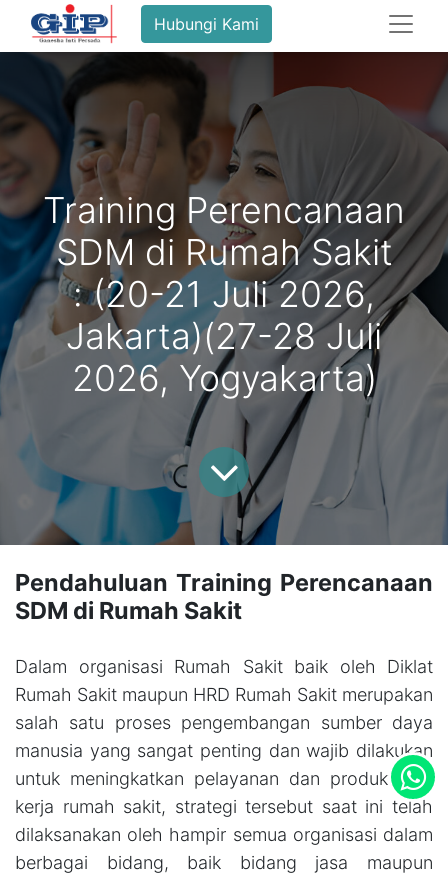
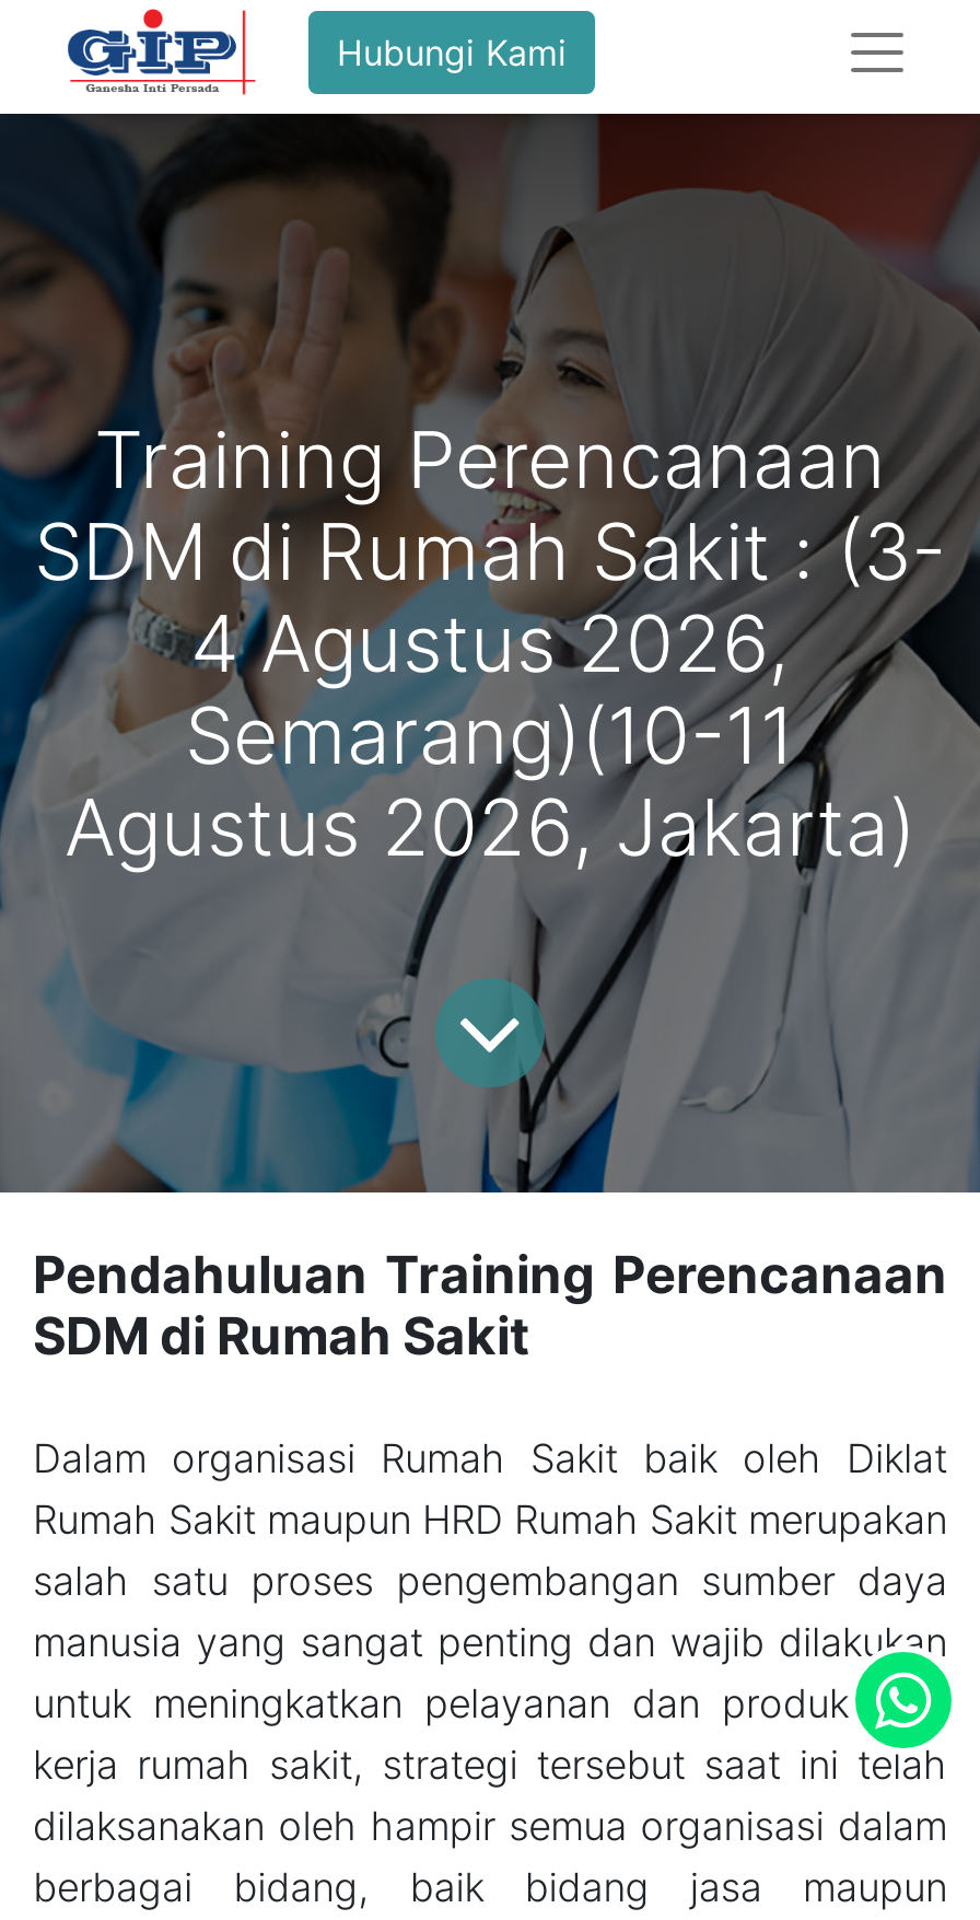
- SDM di Rumah Sakit
- : (20-21 Juli 2026,
- Jakarta)(27-28 Juli
- 2026, Yogyakarta)
+ SDM di Rumah Sakit : (3-
+ 4 Agustus 2026,
+ Semarang)(10-11
+ Agustus 2026, Jakarta)
